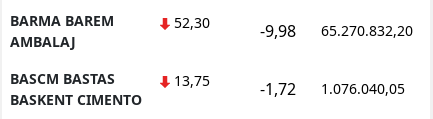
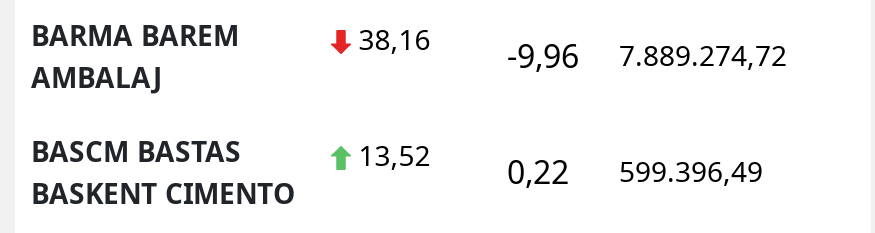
- 52,30
+ 38,16

- -9,98
+ -9,96

- 65.270.832,20
+ 7.889.274,72

- 13,75
+ 13,52

- -1,72
+ 0,22

- 1.076.040,05
+ 599.396,49
